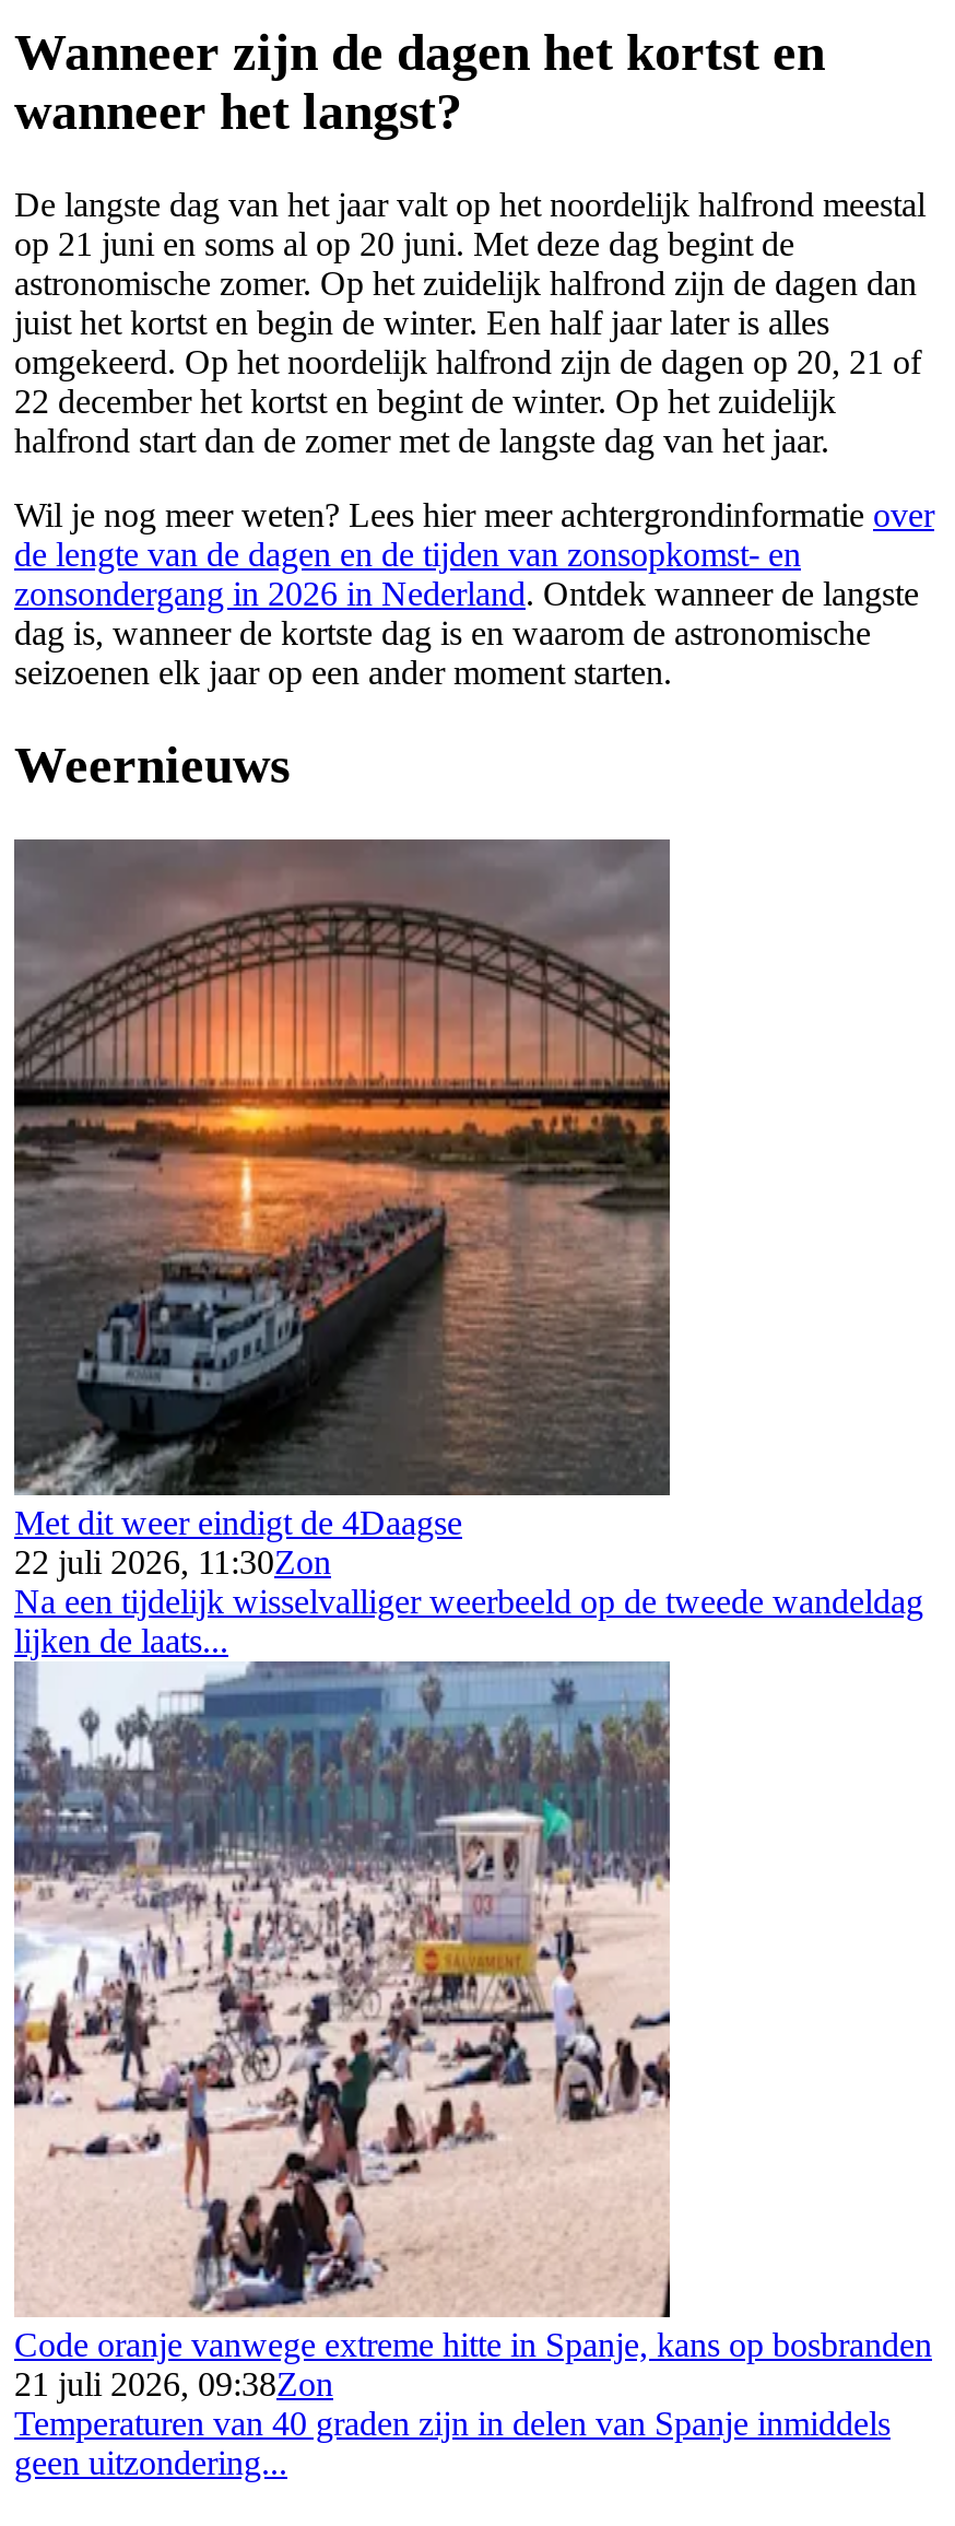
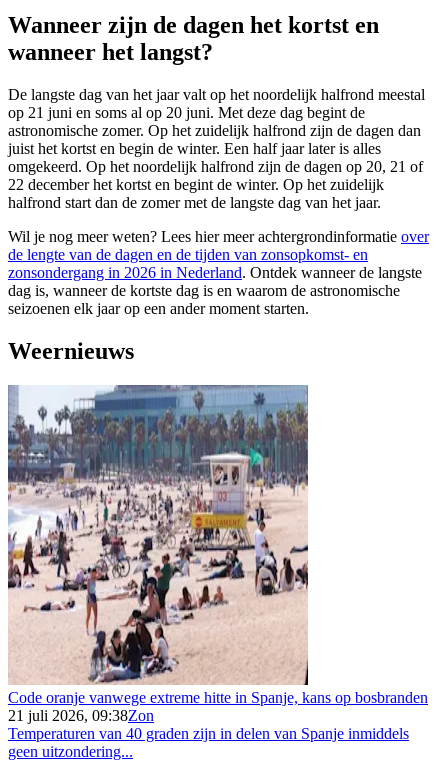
- [image]
- Met dit weer eindigt de 4Daagse
- 22 juli 2026, 11:30Zon
- Na een tijdelijk wisselvalliger weerbeeld op de tweede wandeldag
- lijken de laats...
